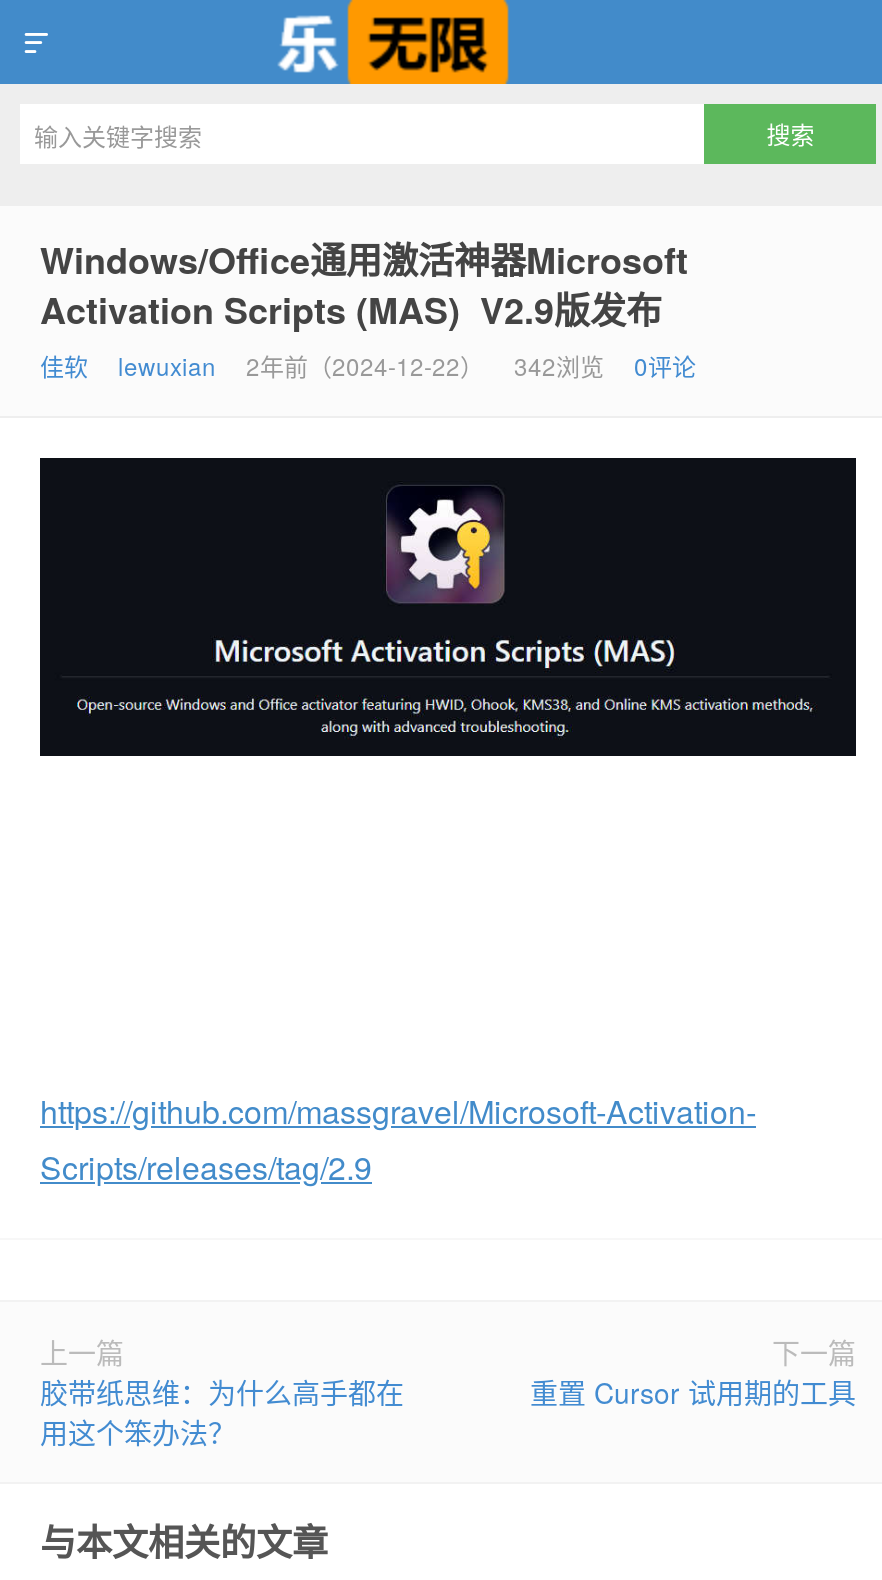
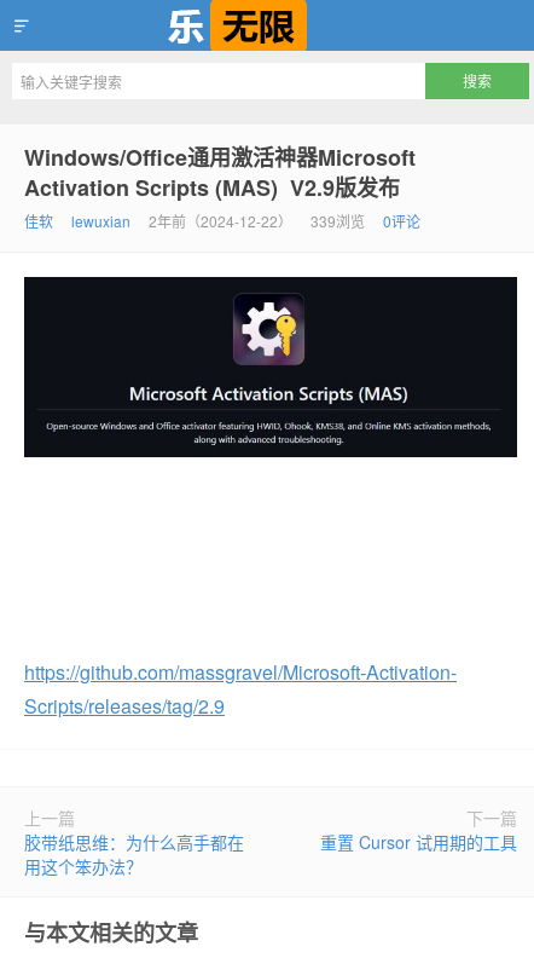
- 佳软 lewuxian 2年前（2024-12-22） 342浏览 0评论
+ 佳软 lewuxian 2年前（2024-12-22） 339浏览 0评论
